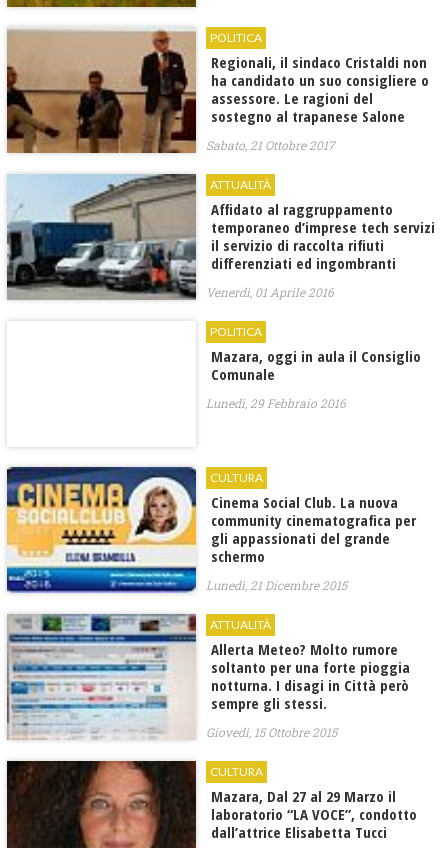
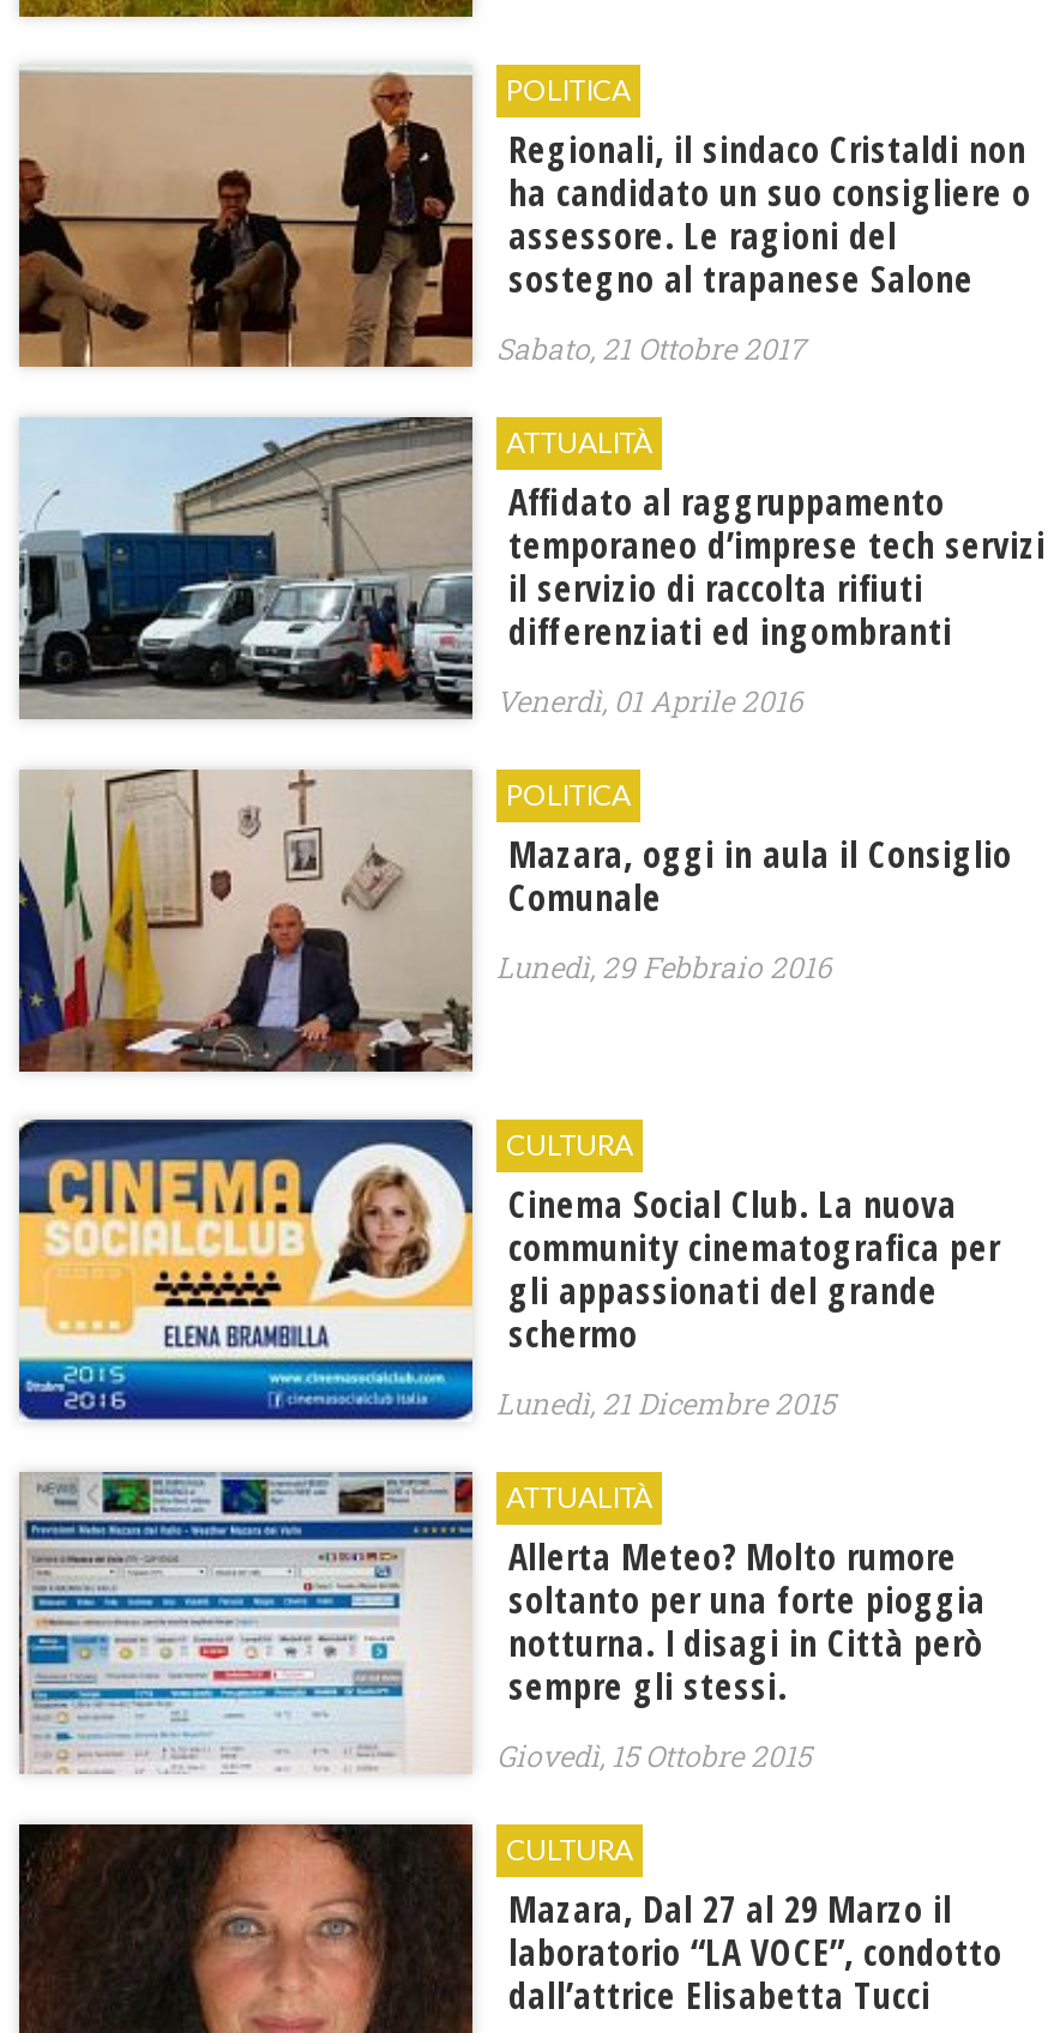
+ [image]
